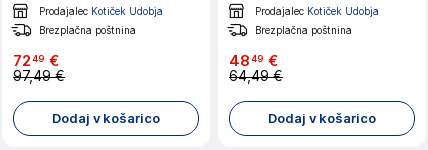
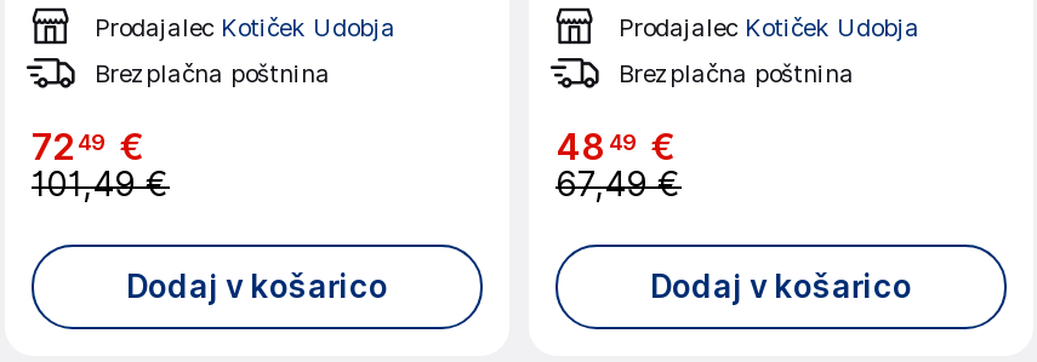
- 97,49 €
+ 101,49 €

- 64,49 €
+ 67,49 €
